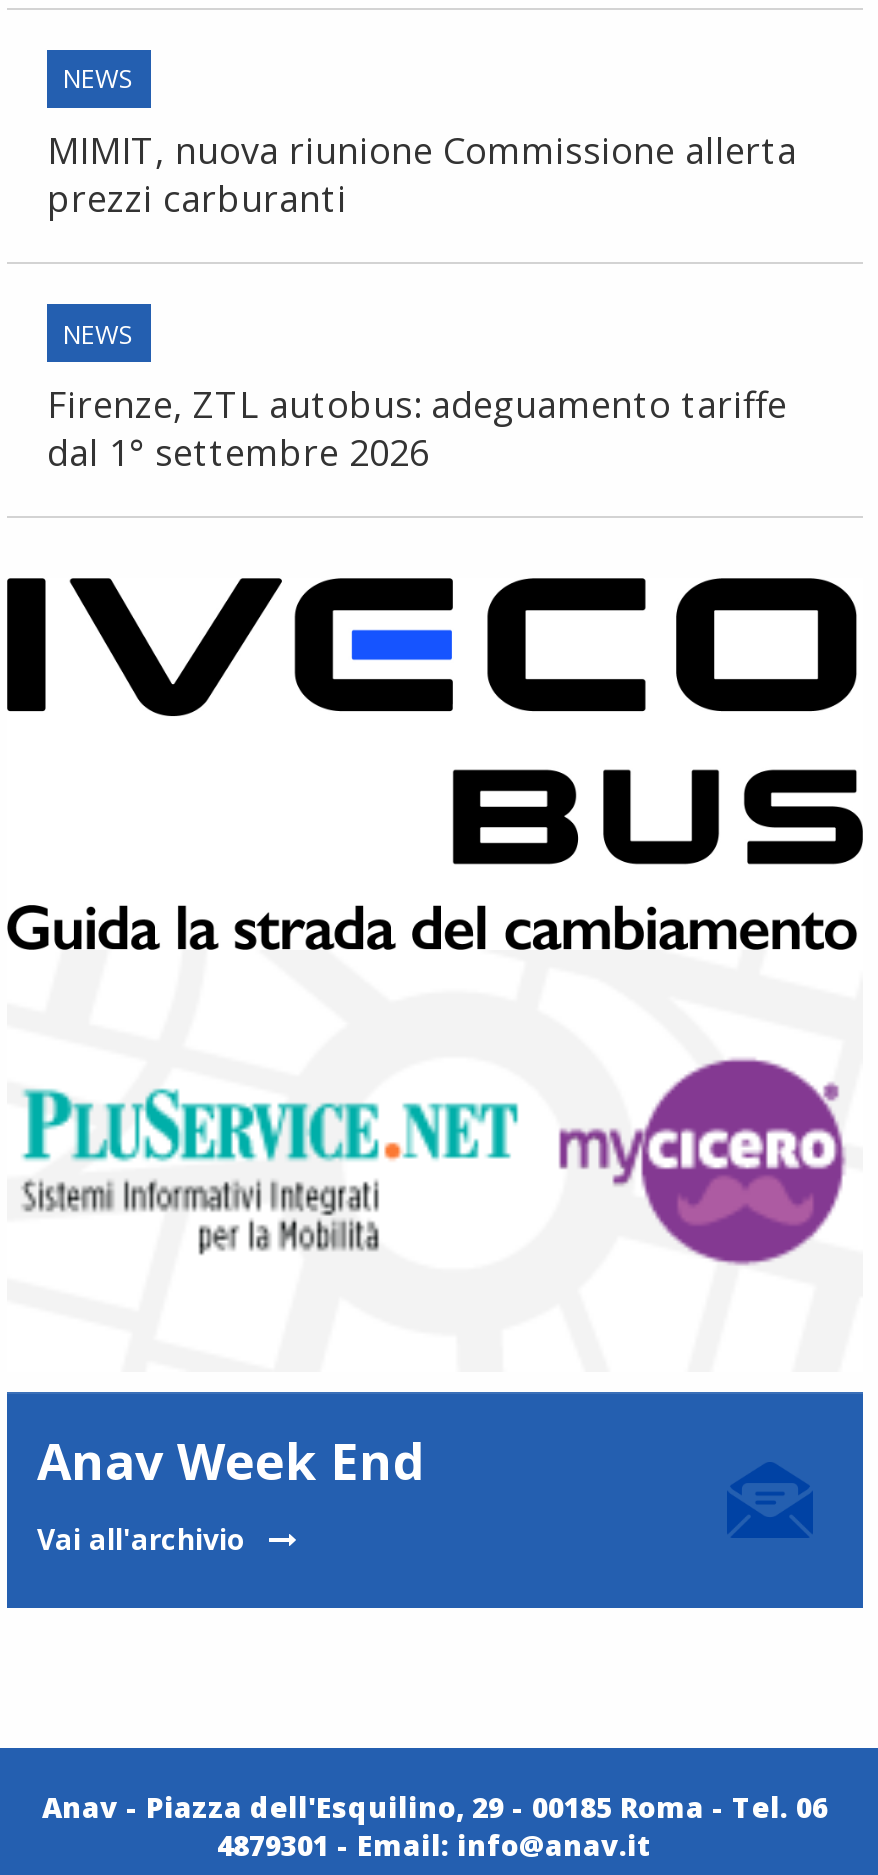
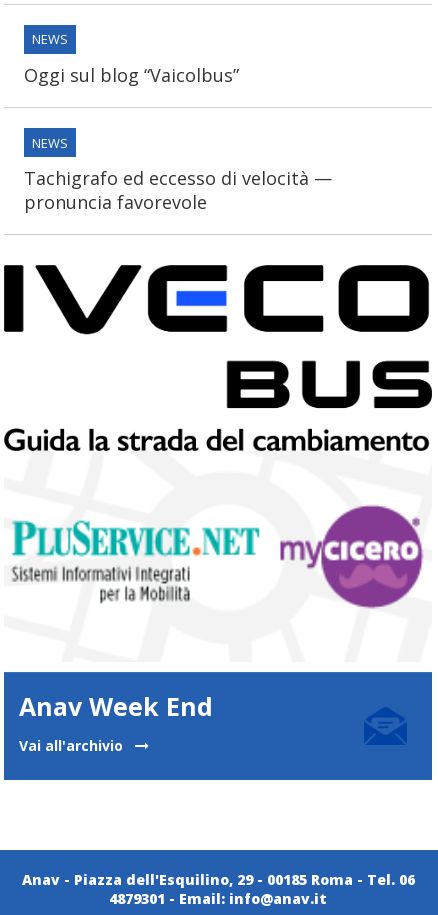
- MIMIT, nuova riunione Commissione allerta
- prezzi carburanti
+ Oggi sul blog “Vaicolbus”

- Firenze, ZTL autobus: adeguamento tariffe
- dal 1° settembre 2026
+ Tachigrafo ed eccesso di velocità —
+ pronuncia favorevole
